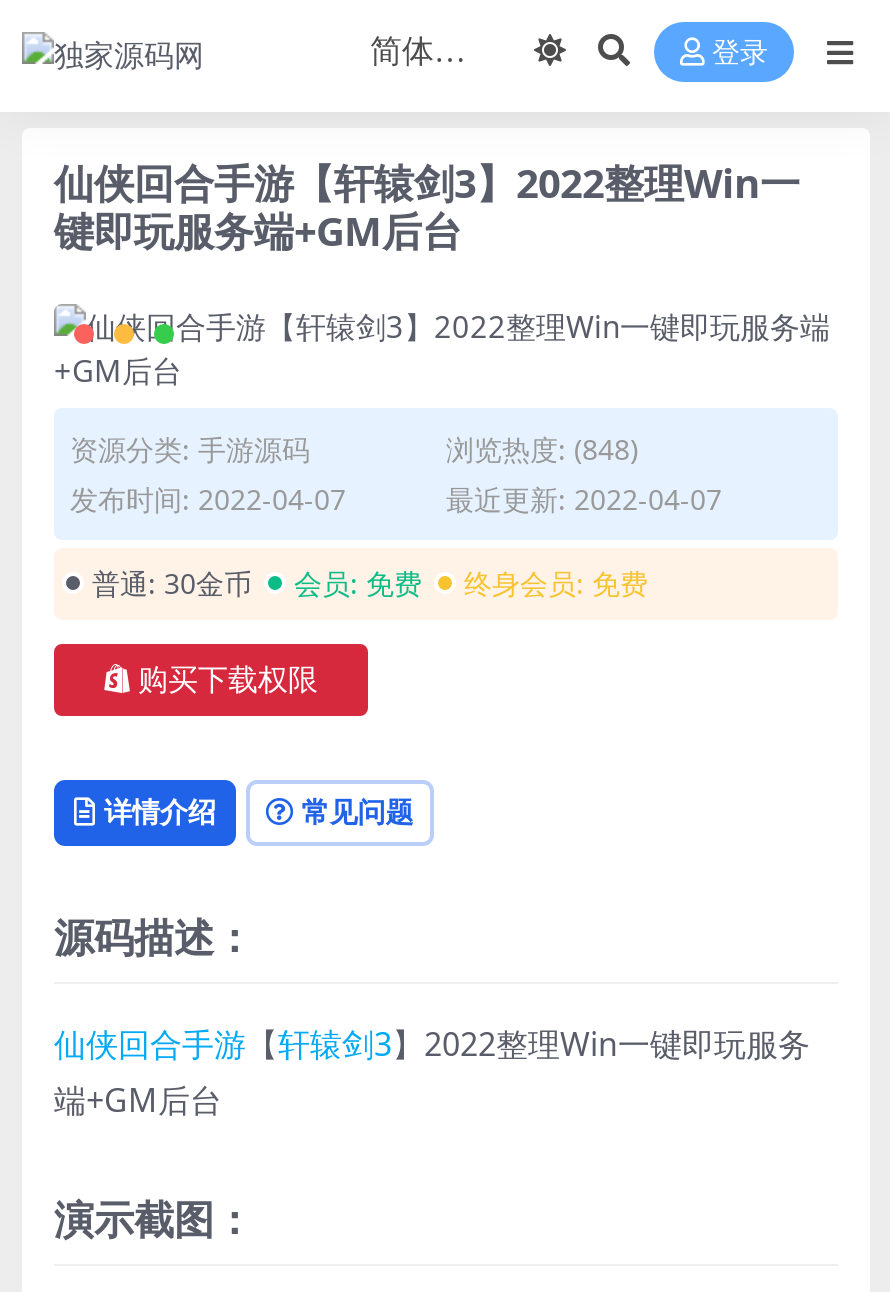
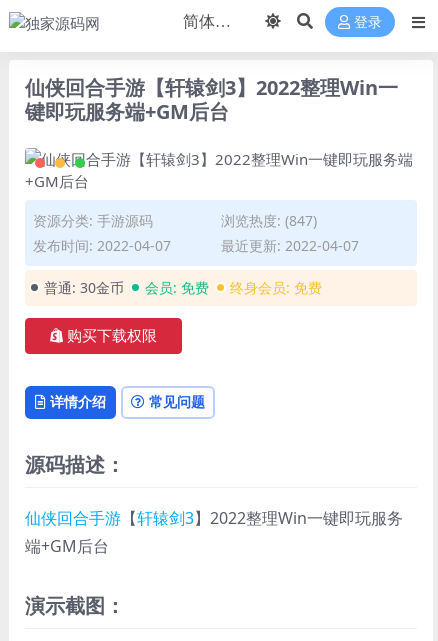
- 浏览热度: (848)
+ 浏览热度: (847)
